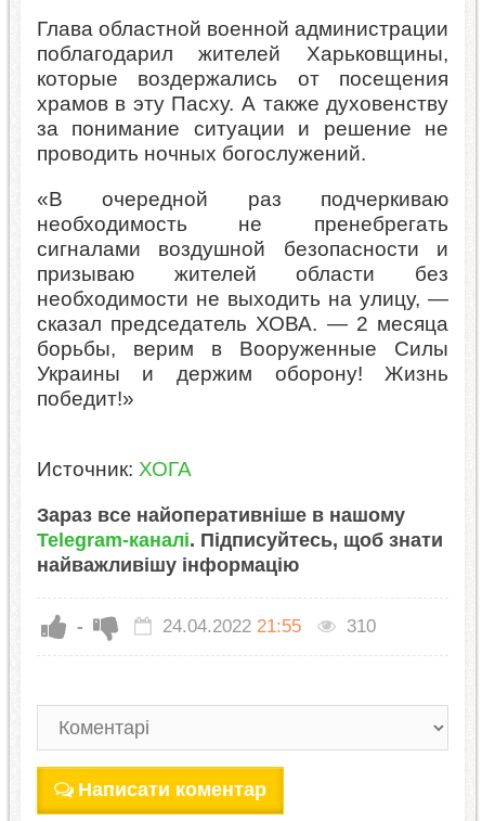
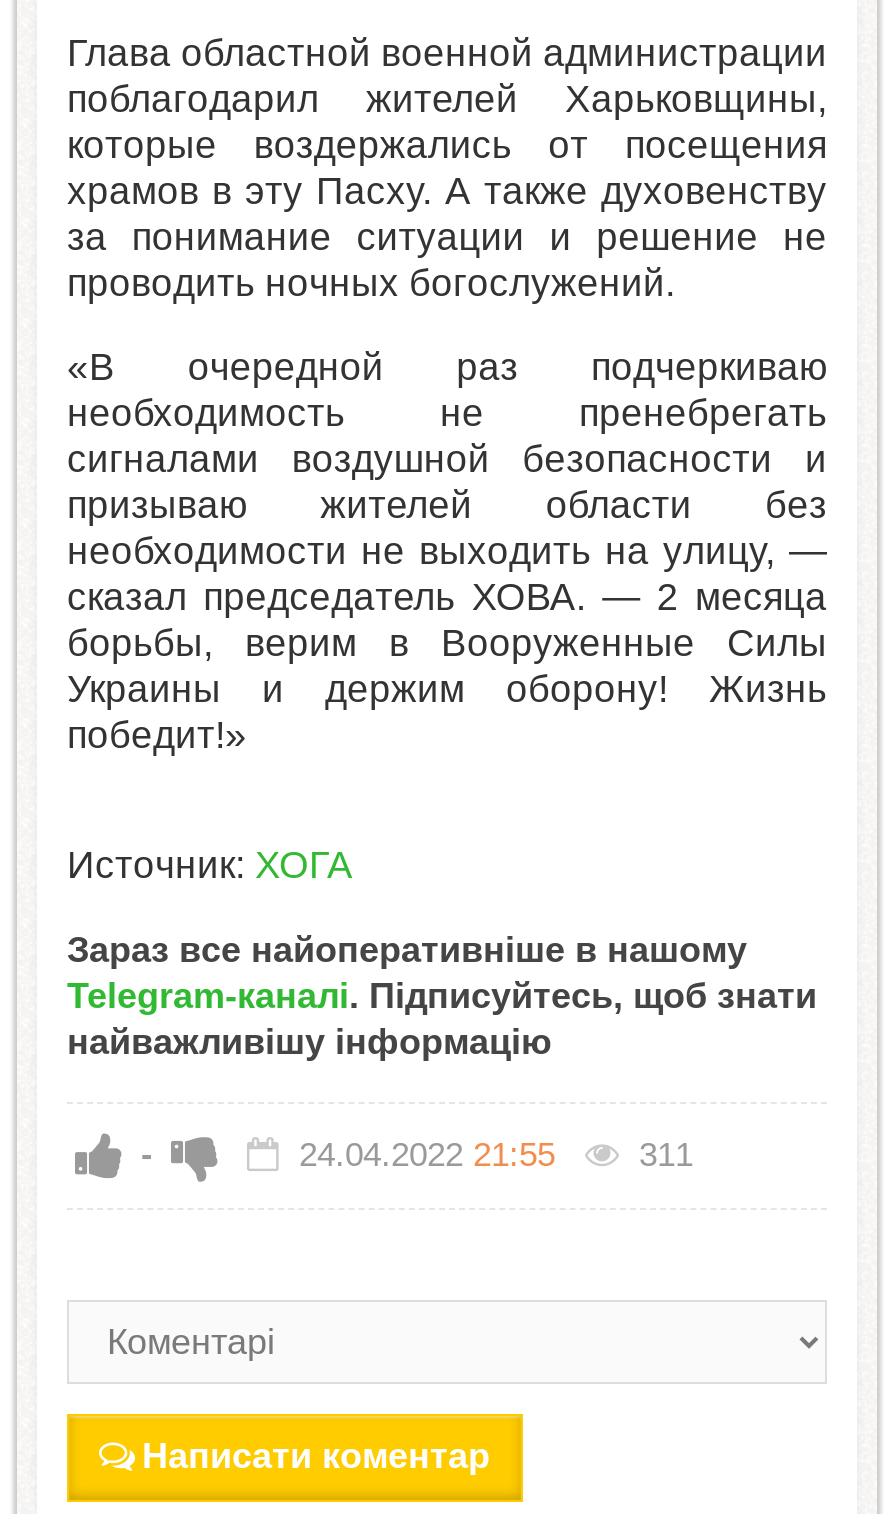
- 24.04.2022 21:55 310
+ 24.04.2022 21:55 311
